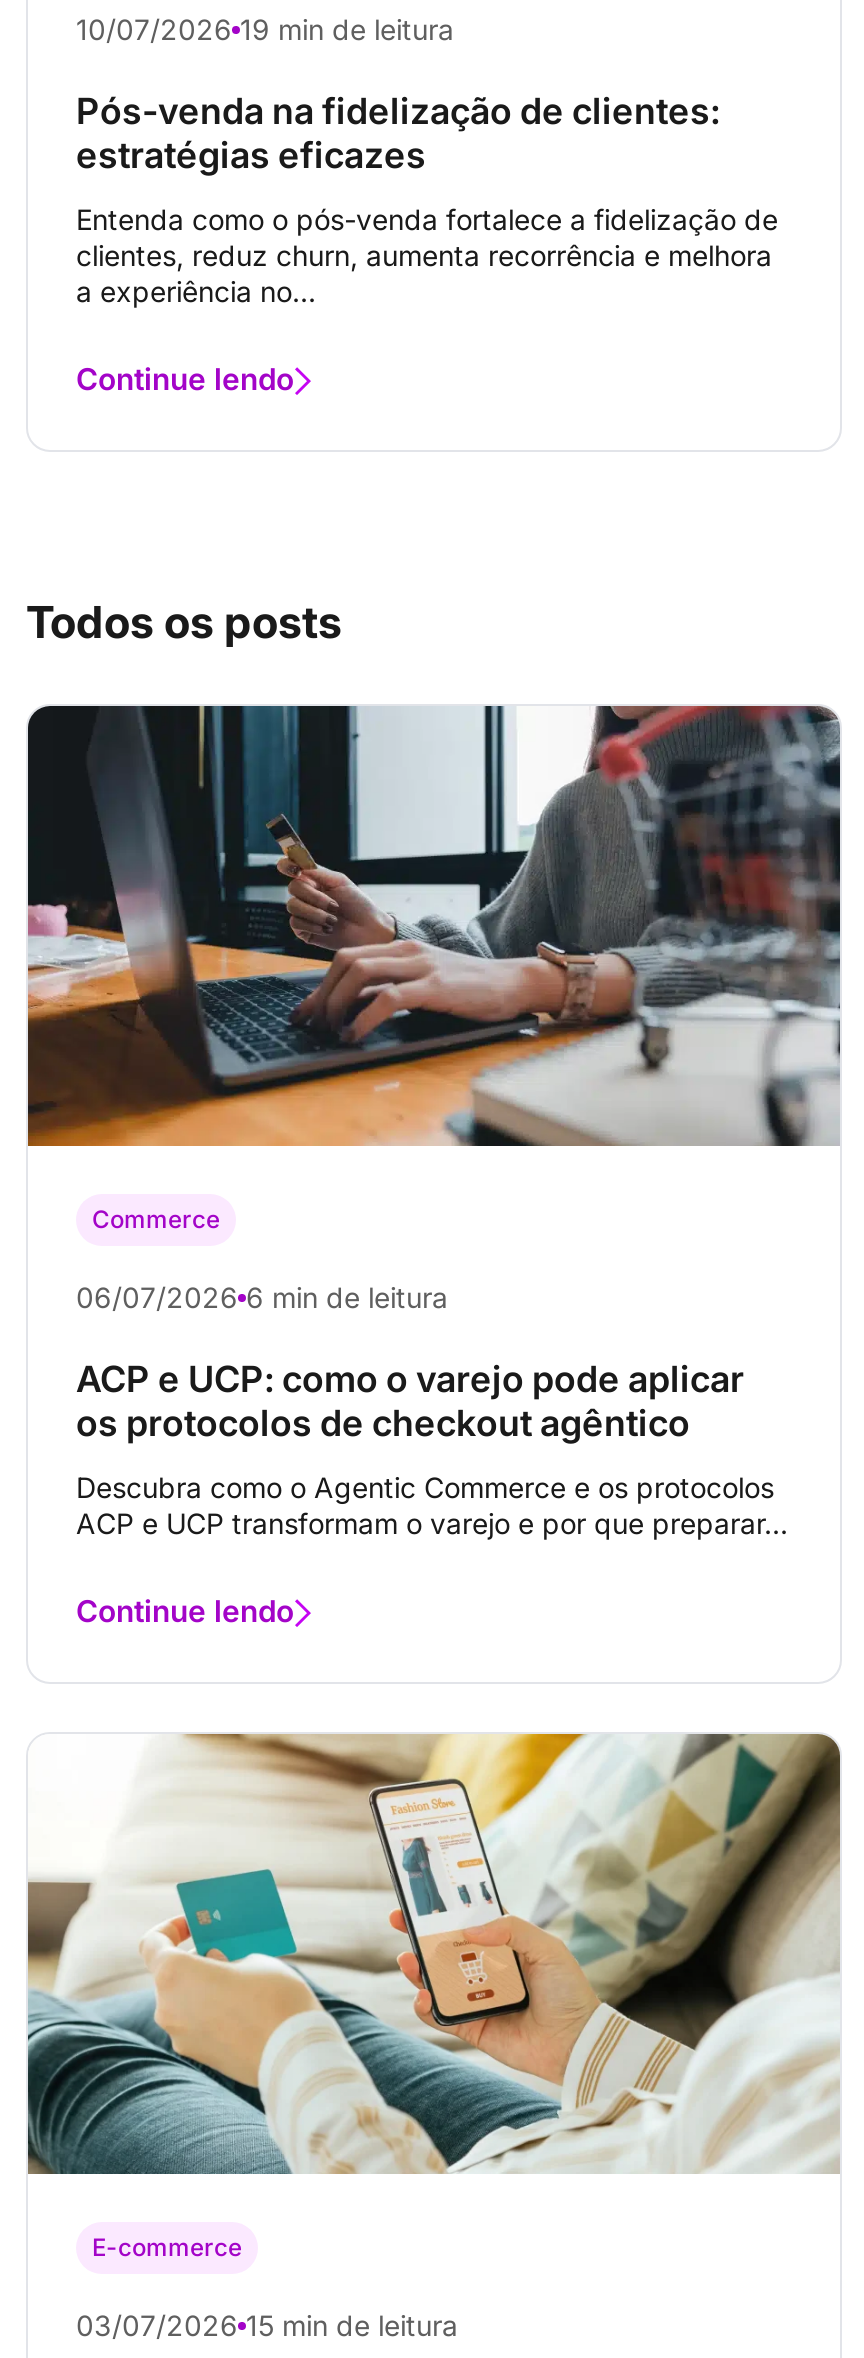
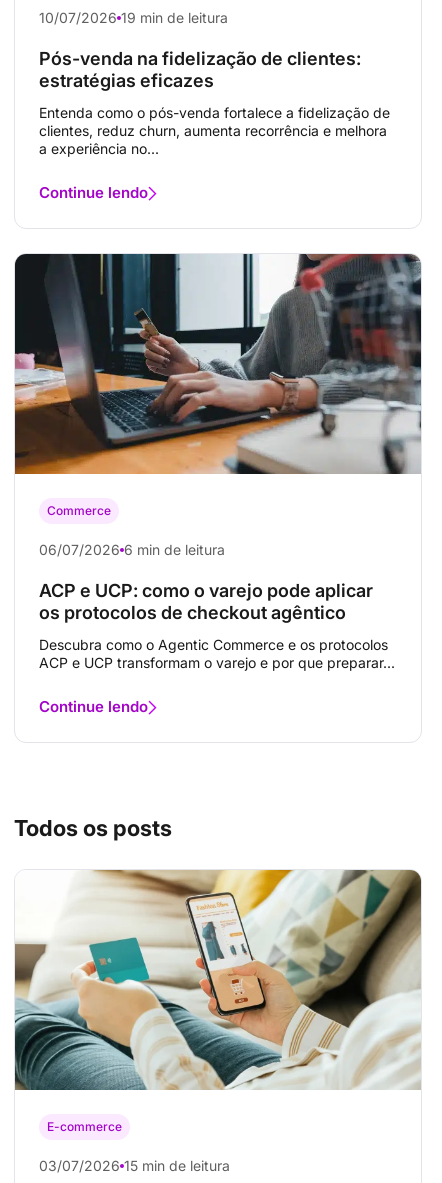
moved down: Todos os posts

moved up: [image] | Commerce | 06/07/2026 6 min de leitura | ACP e UCP: como o varejo pode aplicar | os protocolos de checkout agêntico | Descubra como o Agentic Commerce e os protocolos | ACP e UCP transformam o varejo e por que preparar... | Continue lendo
